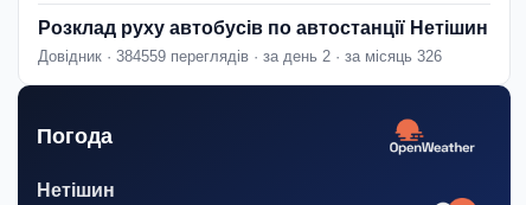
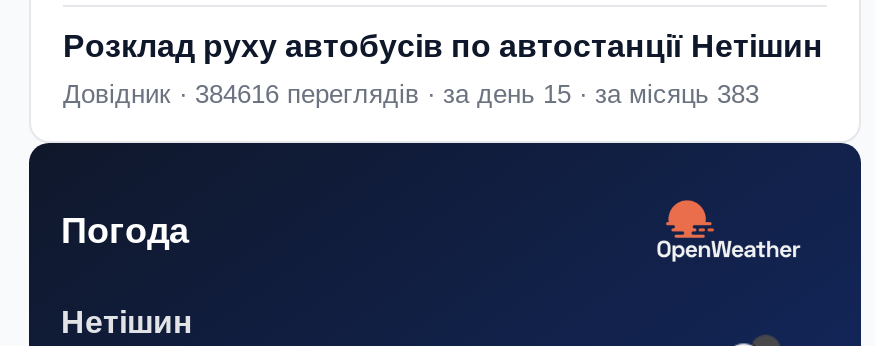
- Довідник · 384559 переглядів · за день 2 · за місяць 326
+ Довідник · 384616 переглядів · за день 15 · за місяць 383
